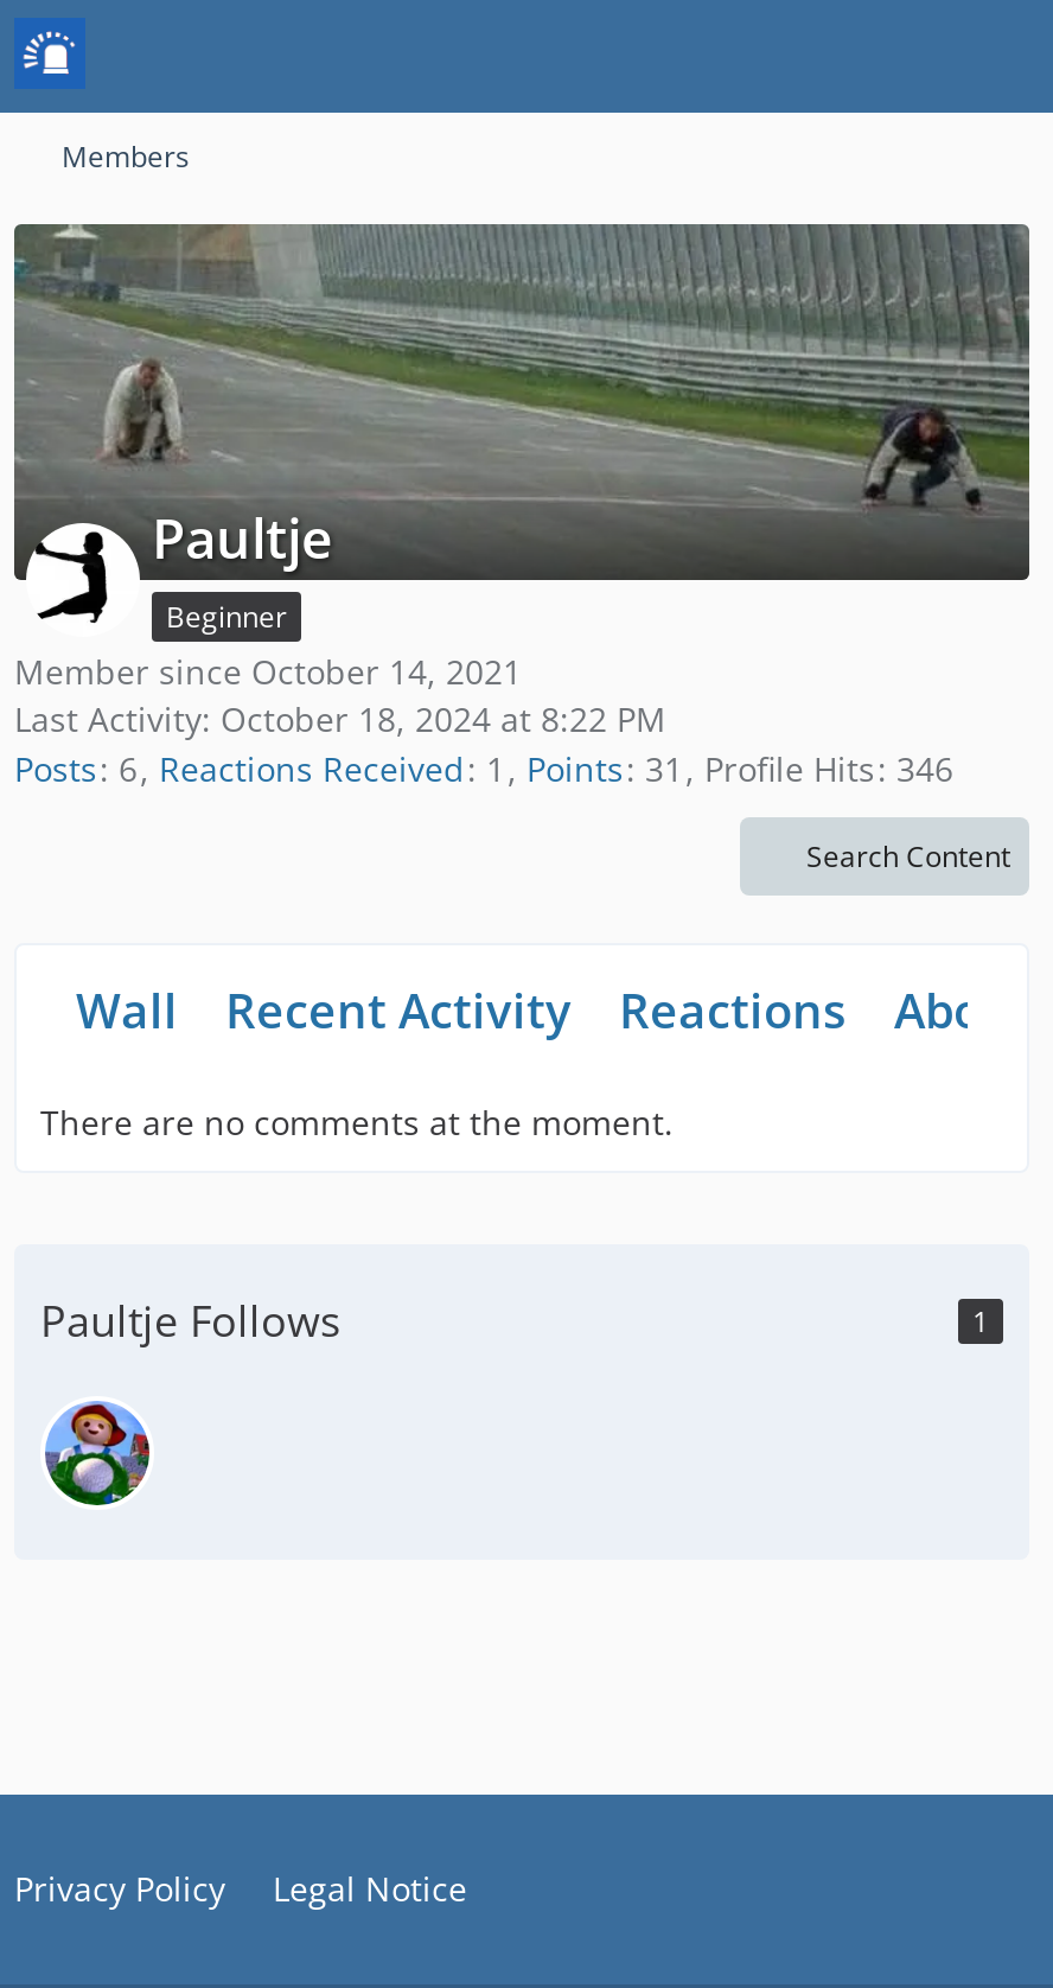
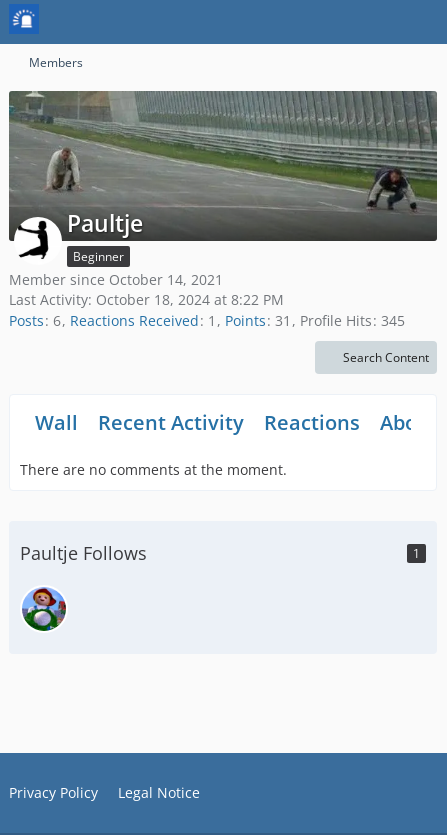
- Posts 6 Reactions Received 1 Points 31 Profile Hits 346
+ Posts 6 Reactions Received 1 Points 31 Profile Hits 345
